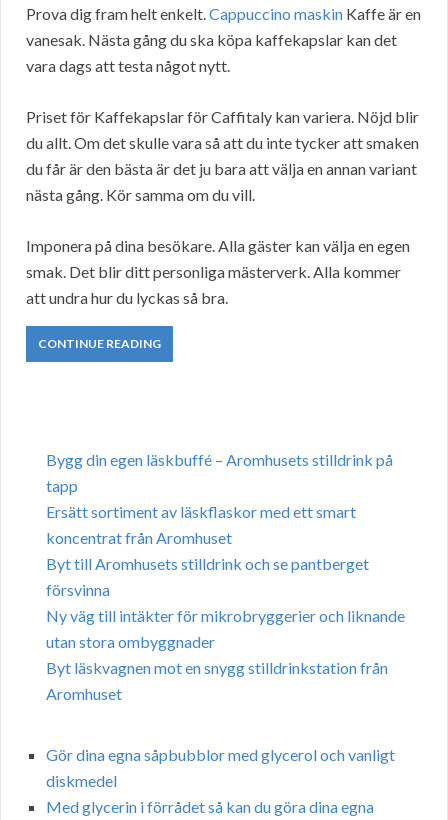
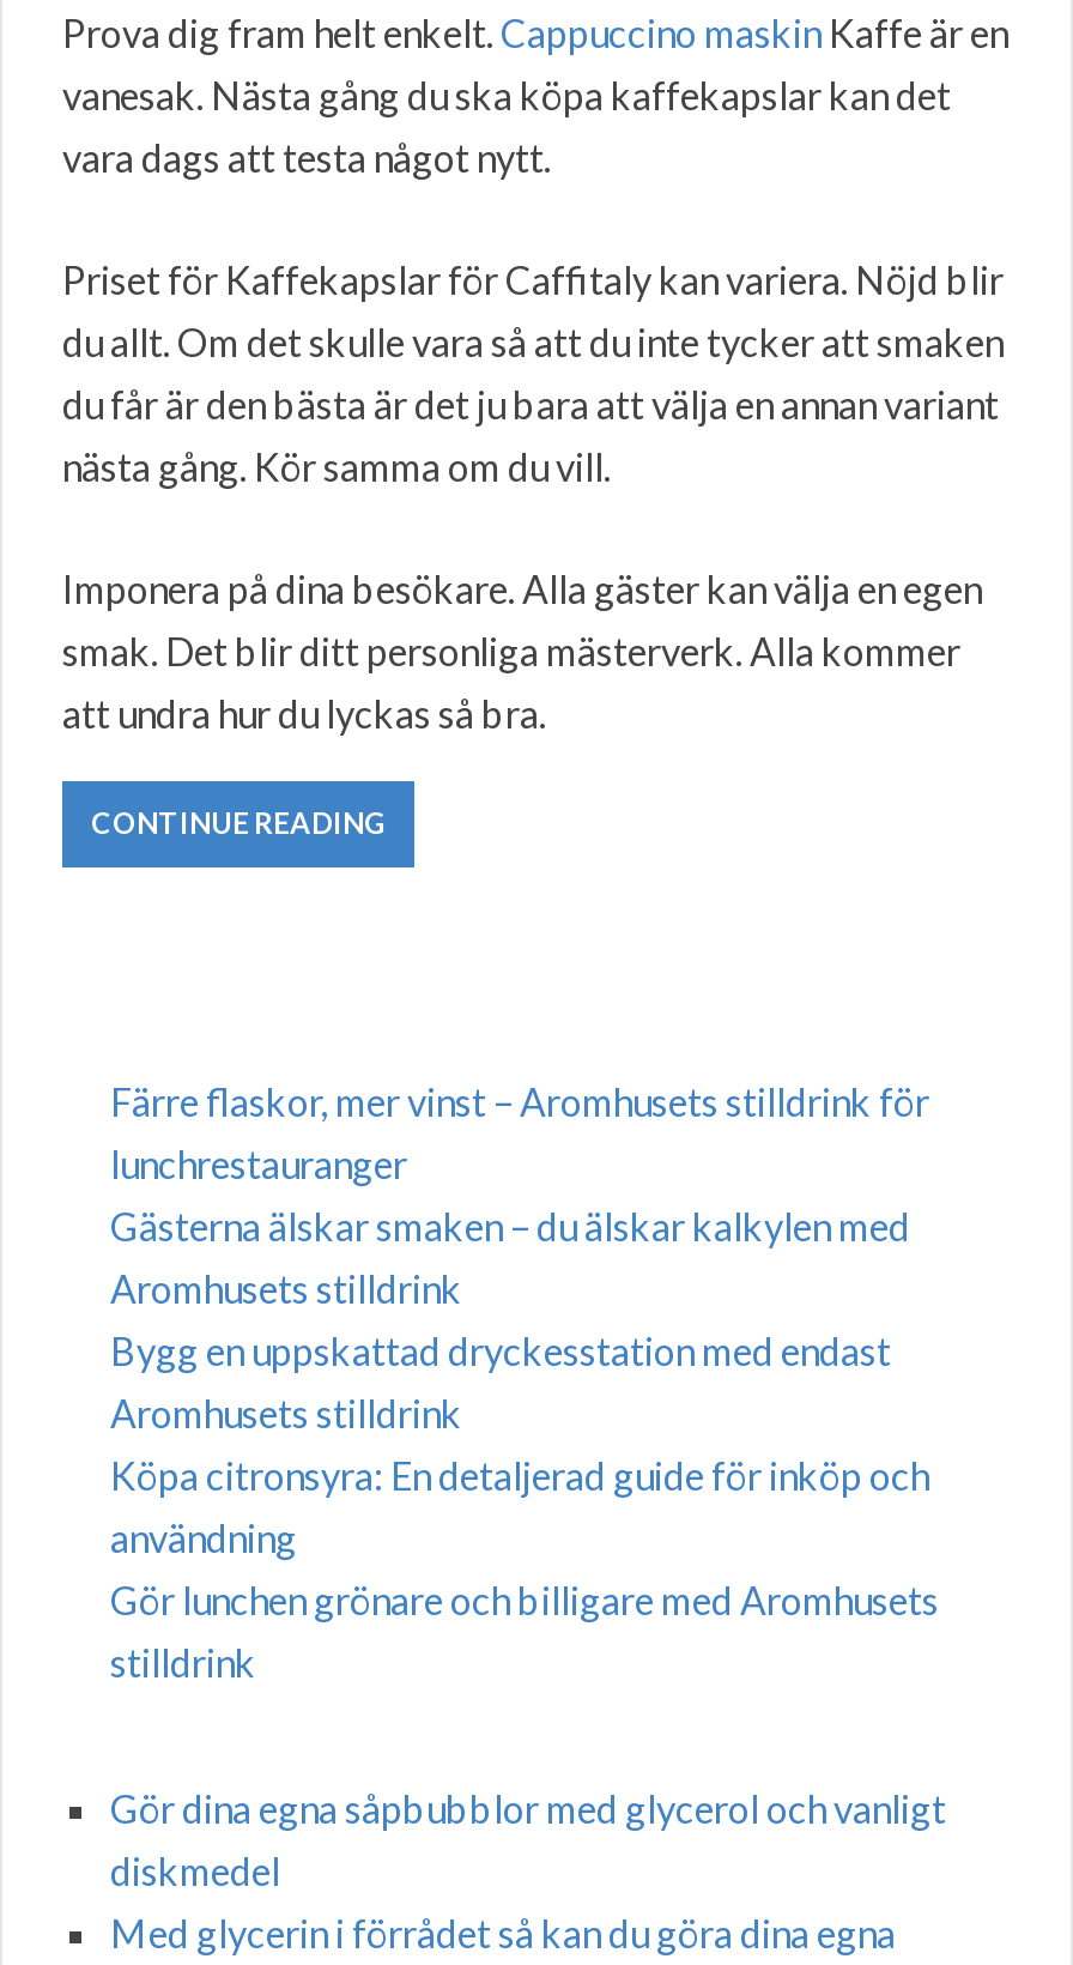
- Bygg din egen läskbuffé – Aromhusets stilldrink på
- tapp
- Ersätt sortiment av läskflaskor med ett smart
- koncentrat från Aromhuset
- Byt till Aromhusets stilldrink och se pantberget
- försvinna
- Ny väg till intäkter för mikrobryggerier och liknande
- utan stora ombyggnader
- Byt läskvagnen mot en snygg stilldrinkstation från
- Aromhuset
+ Färre flaskor, mer vinst – Aromhusets stilldrink för
+ lunchrestauranger
+ Gästerna älskar smaken – du älskar kalkylen med
+ Aromhusets stilldrink
+ Bygg en uppskattad dryckesstation med endast
+ Aromhusets stilldrink
+ Köpa citronsyra: En detaljerad guide för inköp och
+ användning
+ Gör lunchen grönare och billigare med Aromhusets
+ stilldrink
